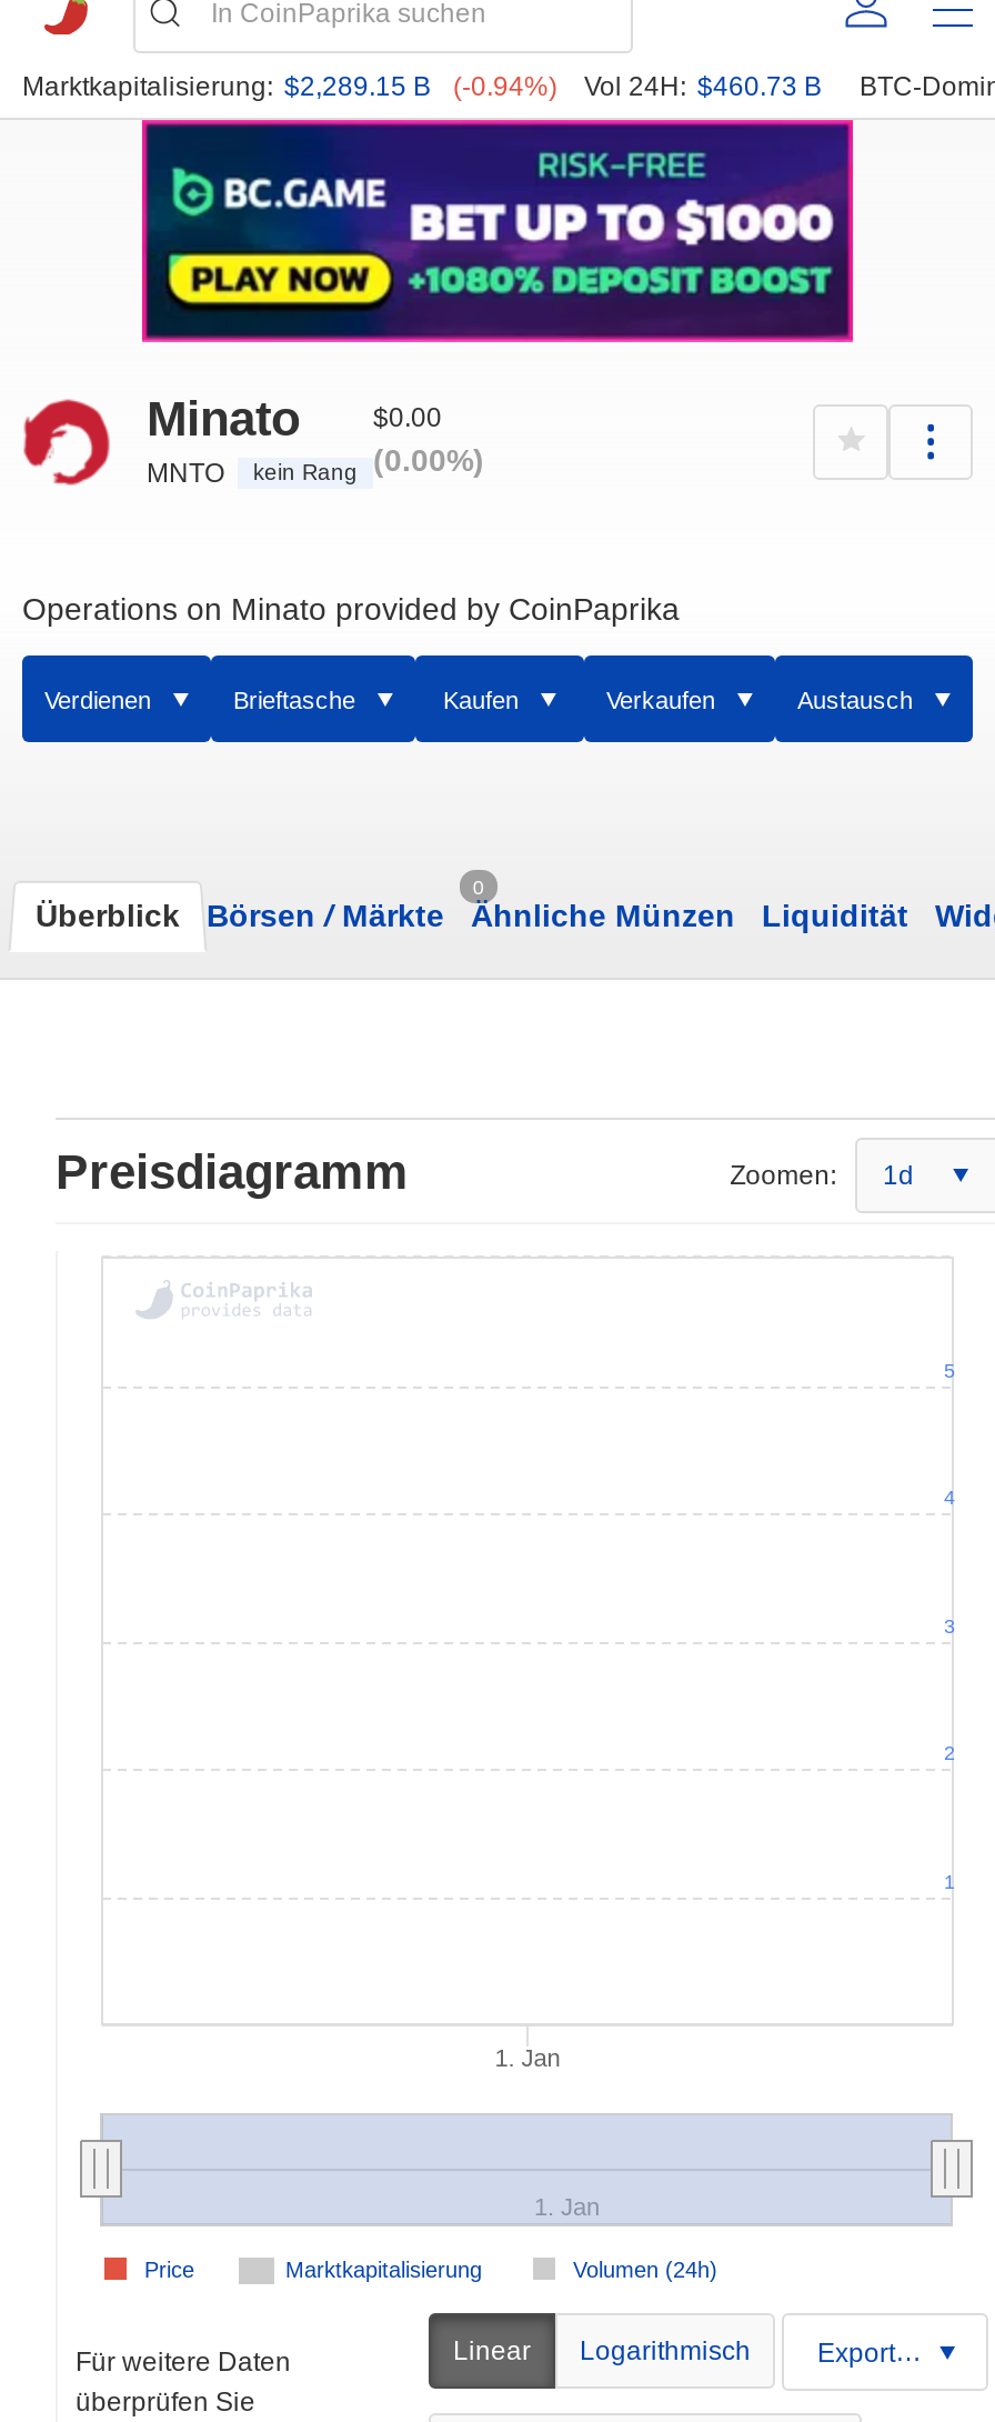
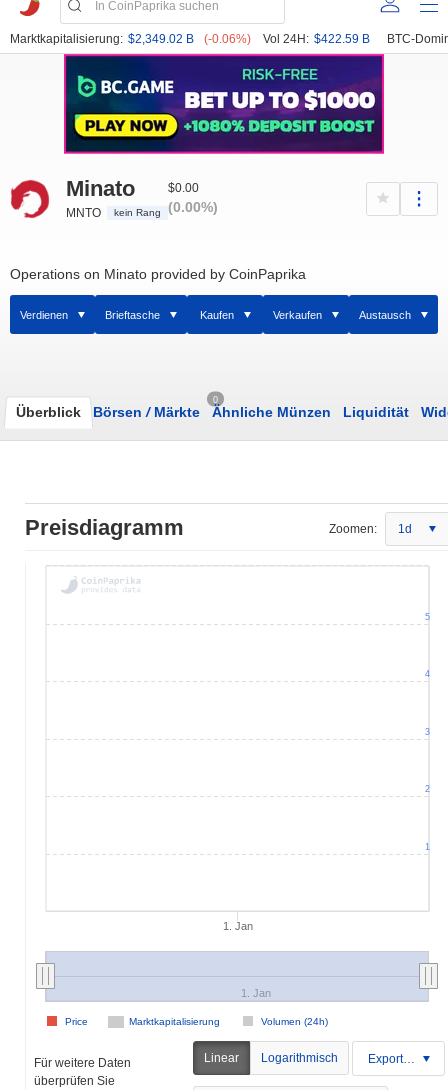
- Marktkapitalisierung: $2,289.15 B
+ Marktkapitalisierung: $2,349.02 B

- (-0.94%)
+ (-0.06%)

- Vol 24H: $460.73 B
+ Vol 24H: $422.59 B
